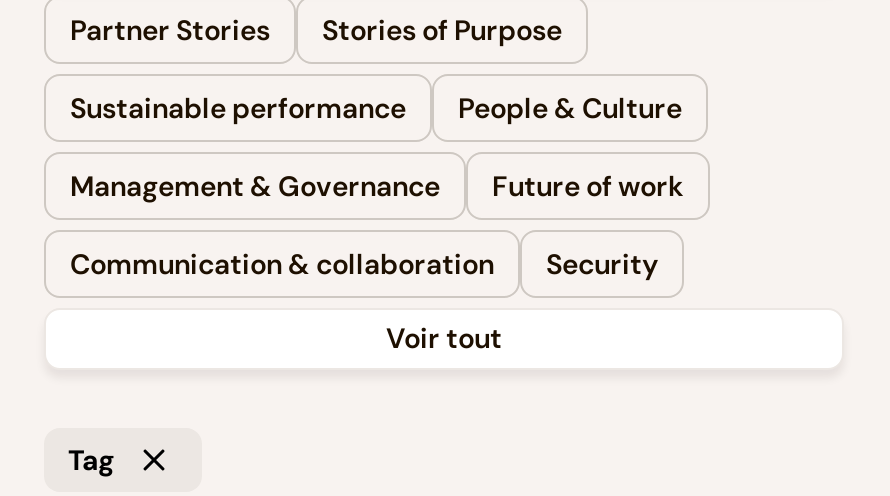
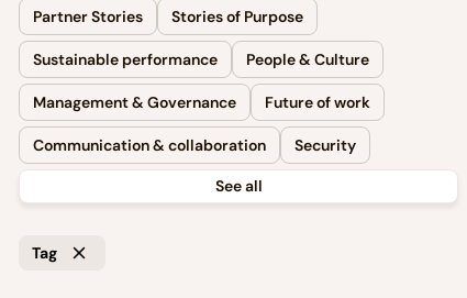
- Voir tout
+ See all
